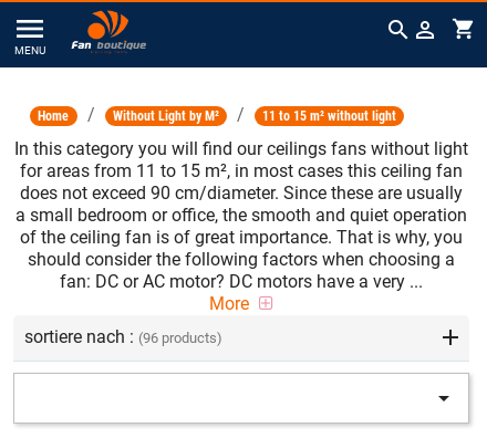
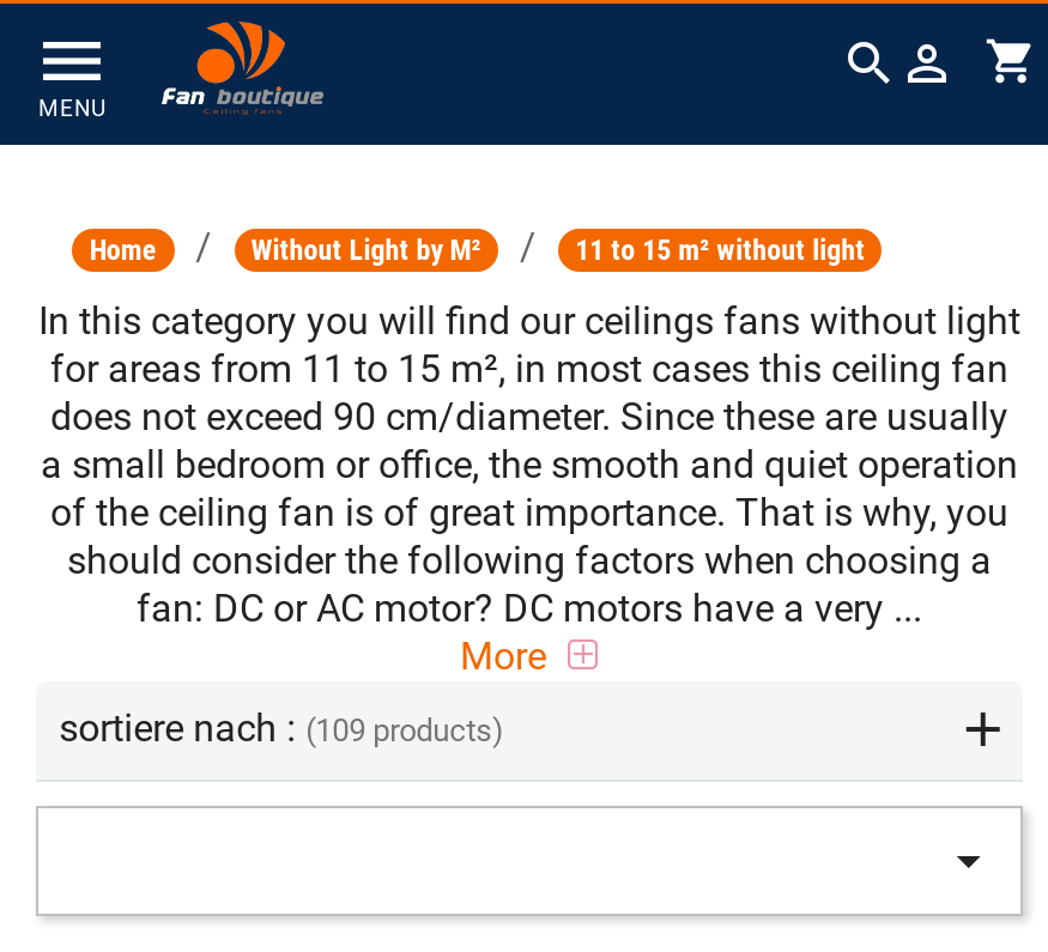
- sortiere nach : (96 products)
+ sortiere nach : (109 products)
